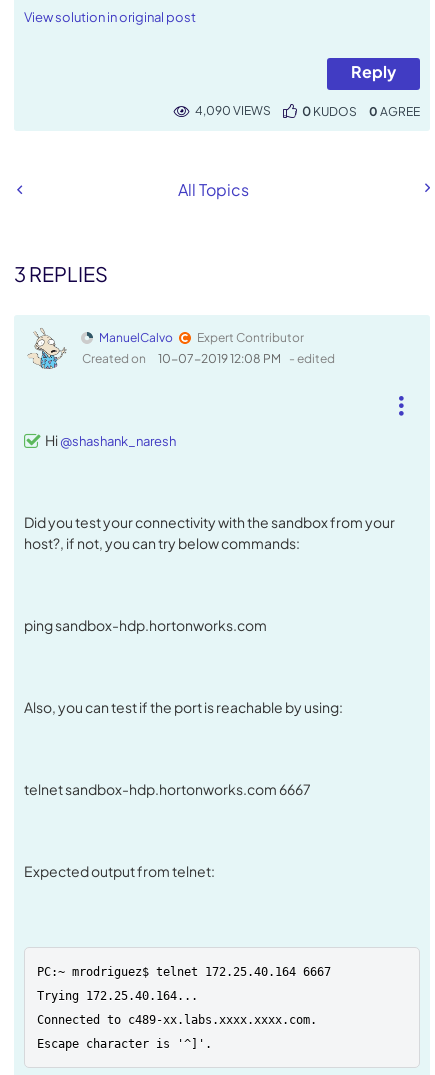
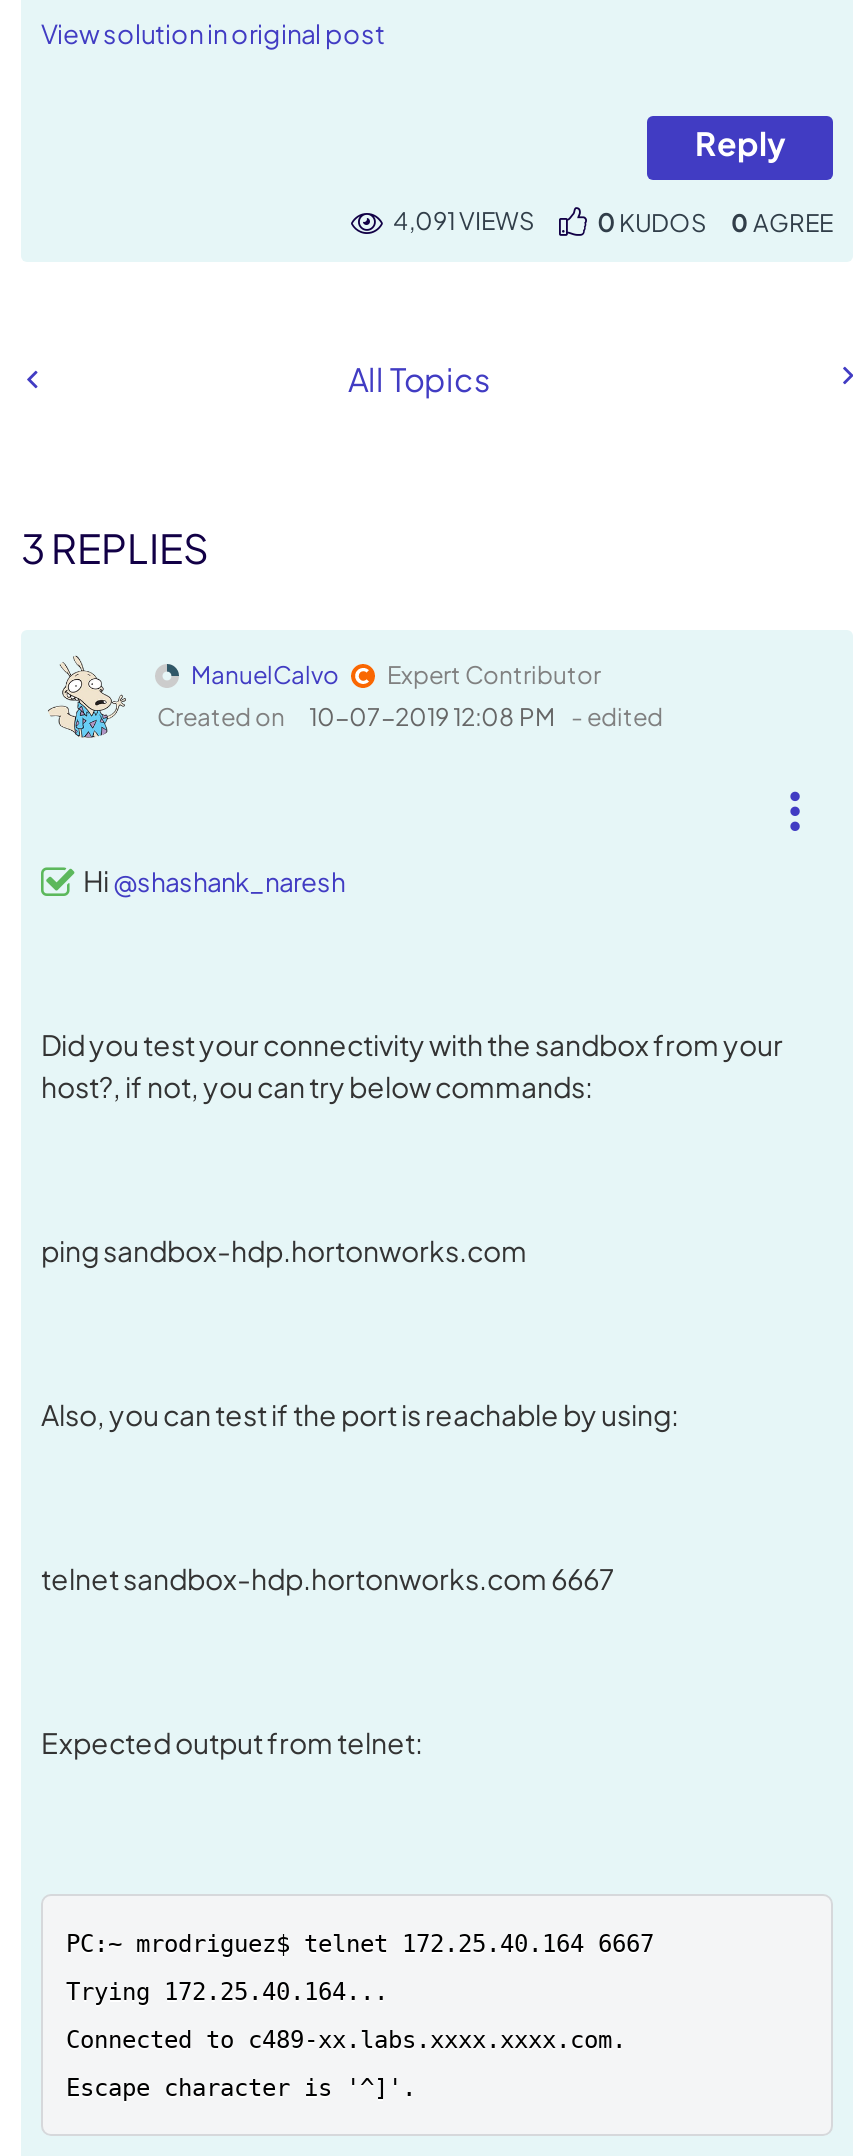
- 4,090 VIEWS
+ 4,091 VIEWS
